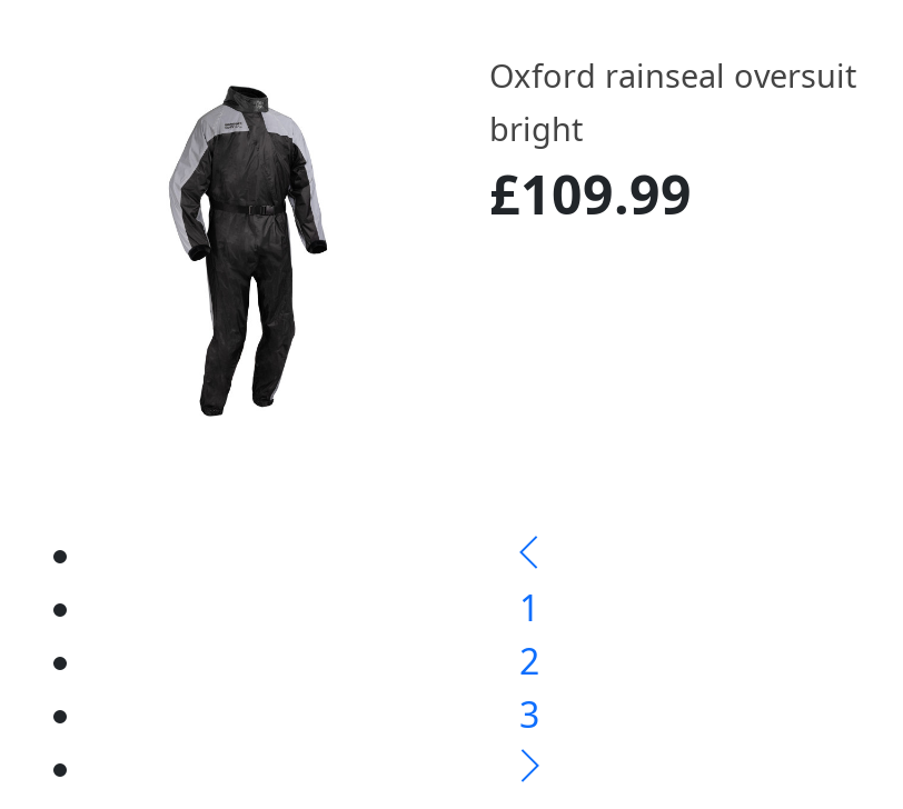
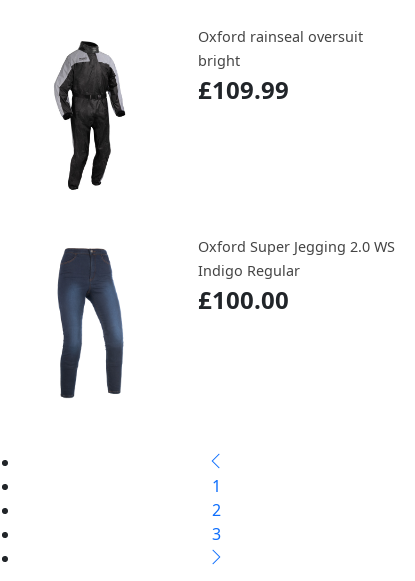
+ [image]

+ Oxford Super Jegging 2.0 WS
+ Indigo Regular
+ £100.00
